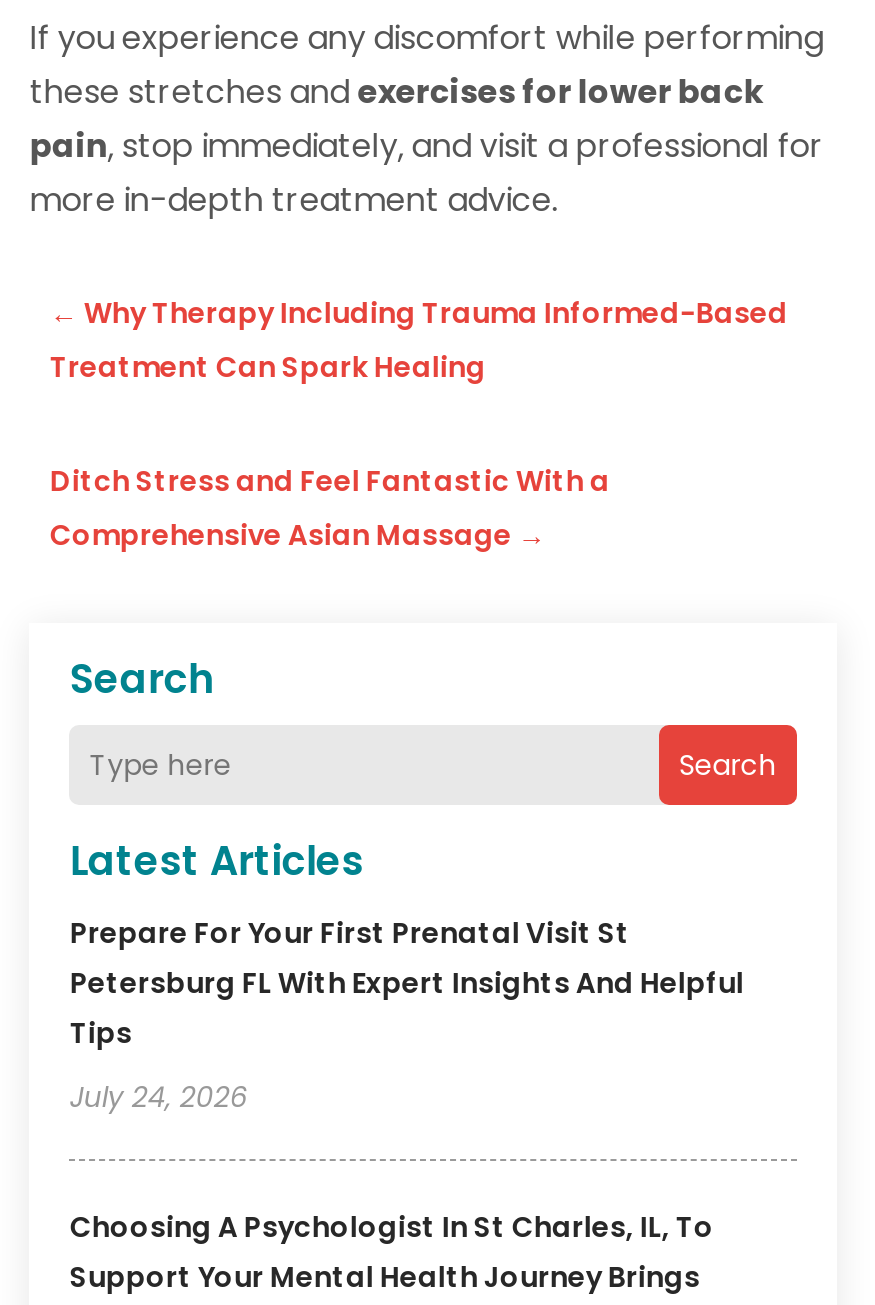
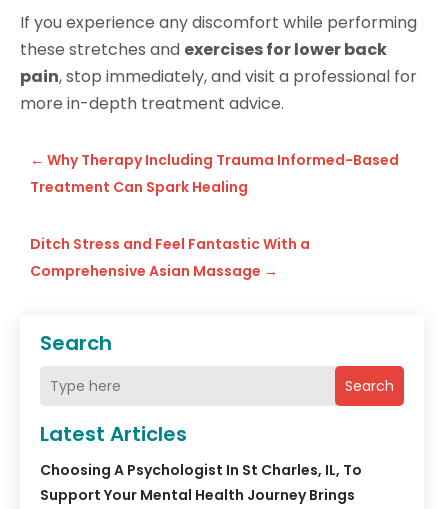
- Prepare For Your First Prenatal Visit St
- Petersburg FL With Expert Insights And Helpful
- Tips
- July 24, 2026
